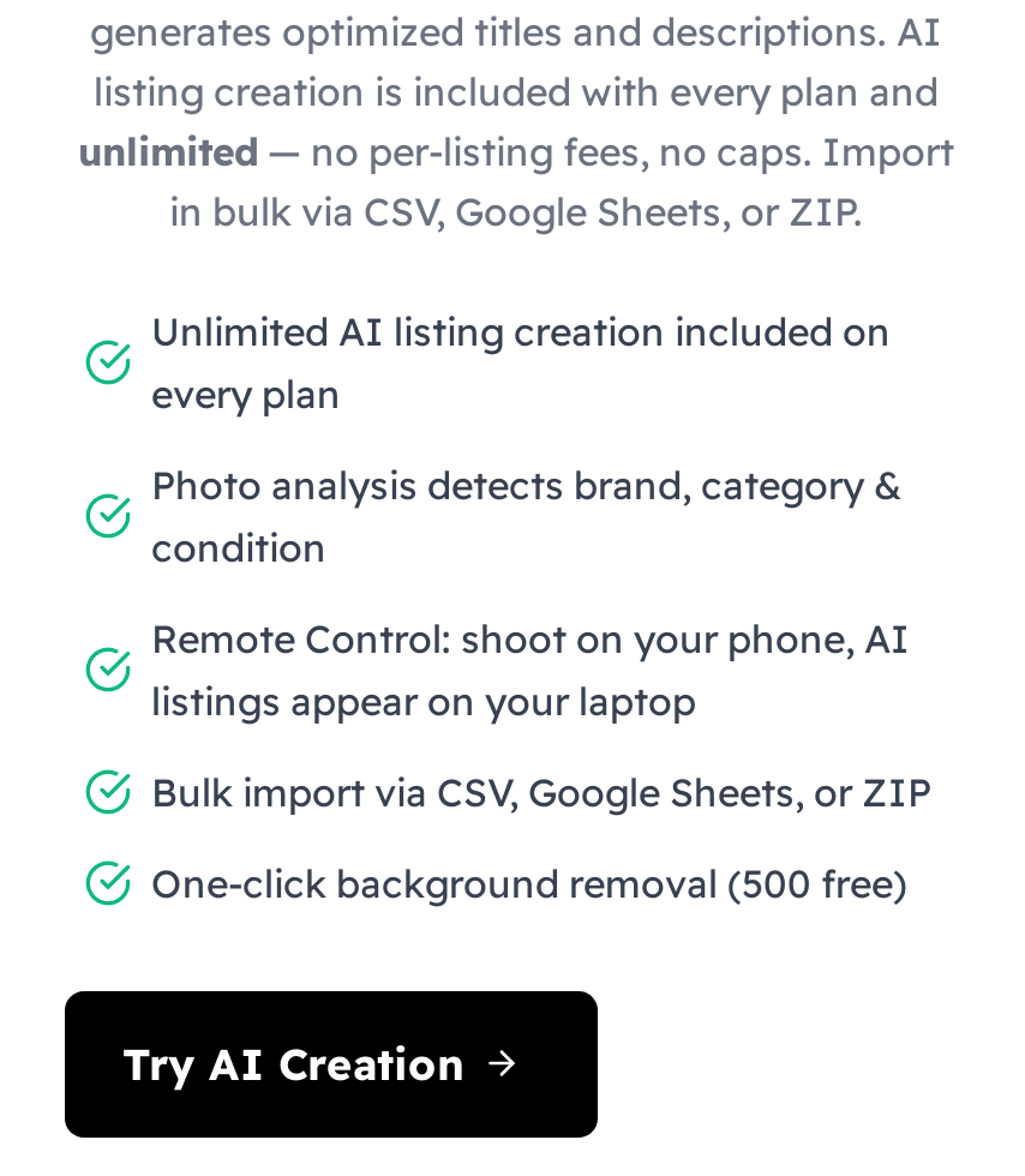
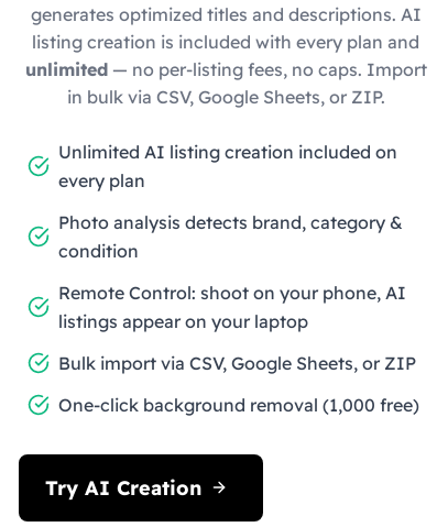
- One-click background removal (500 free)
+ One-click background removal (1,000 free)
